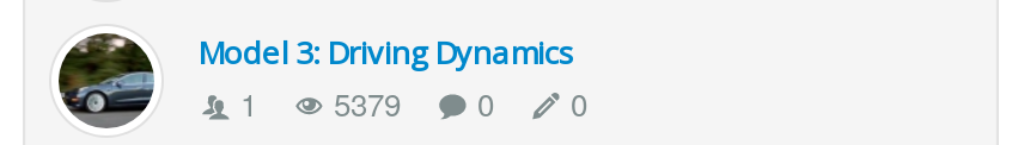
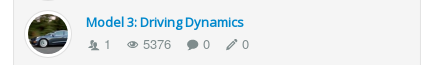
- 1 5379 0 0
+ 1 5376 0 0
